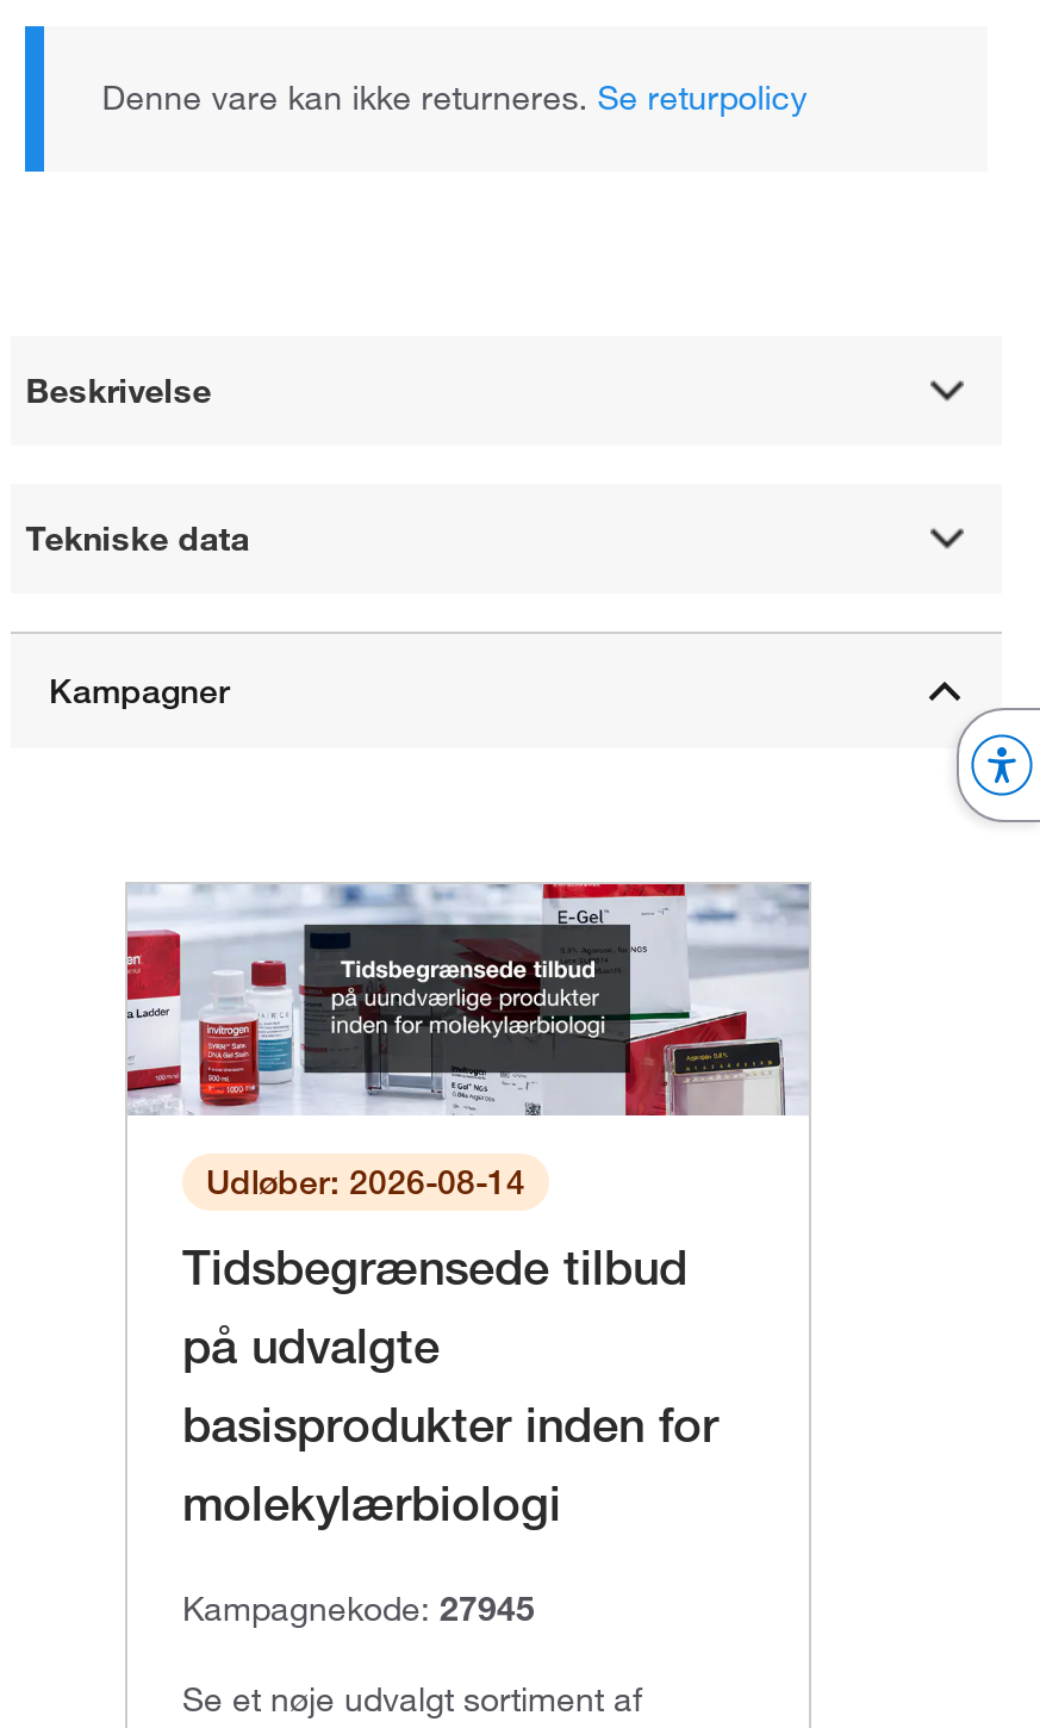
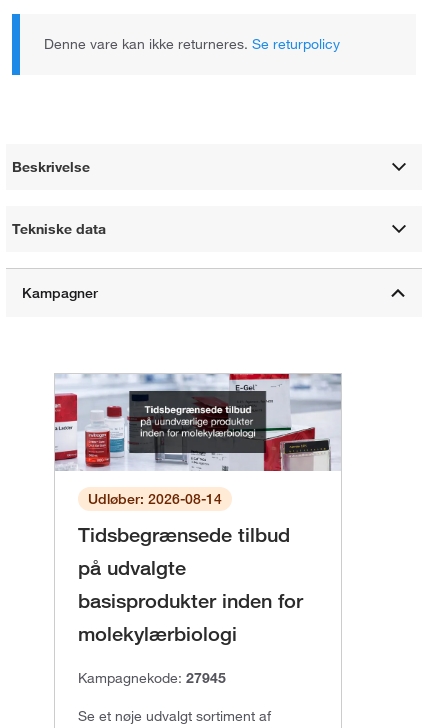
- [image]
